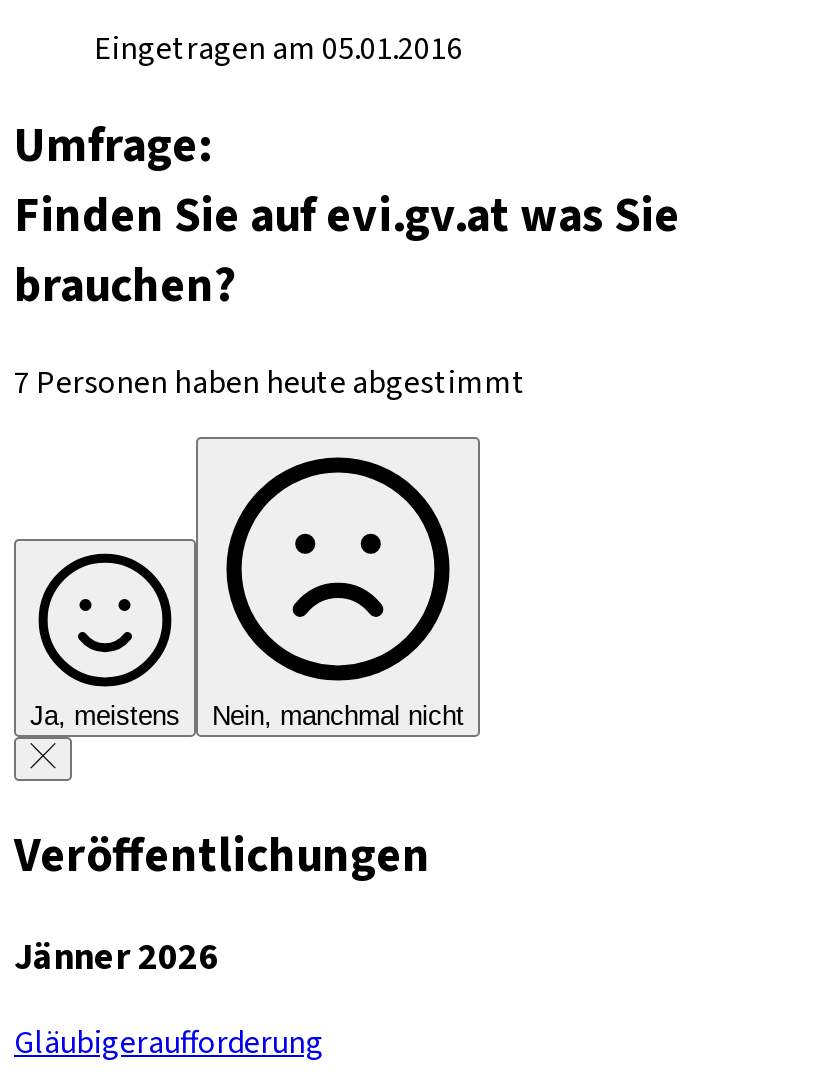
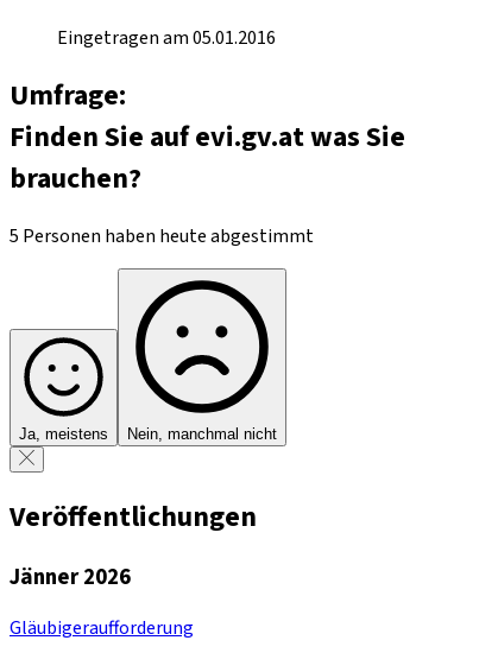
- 7 Personen haben heute abgestimmt
+ 5 Personen haben heute abgestimmt
